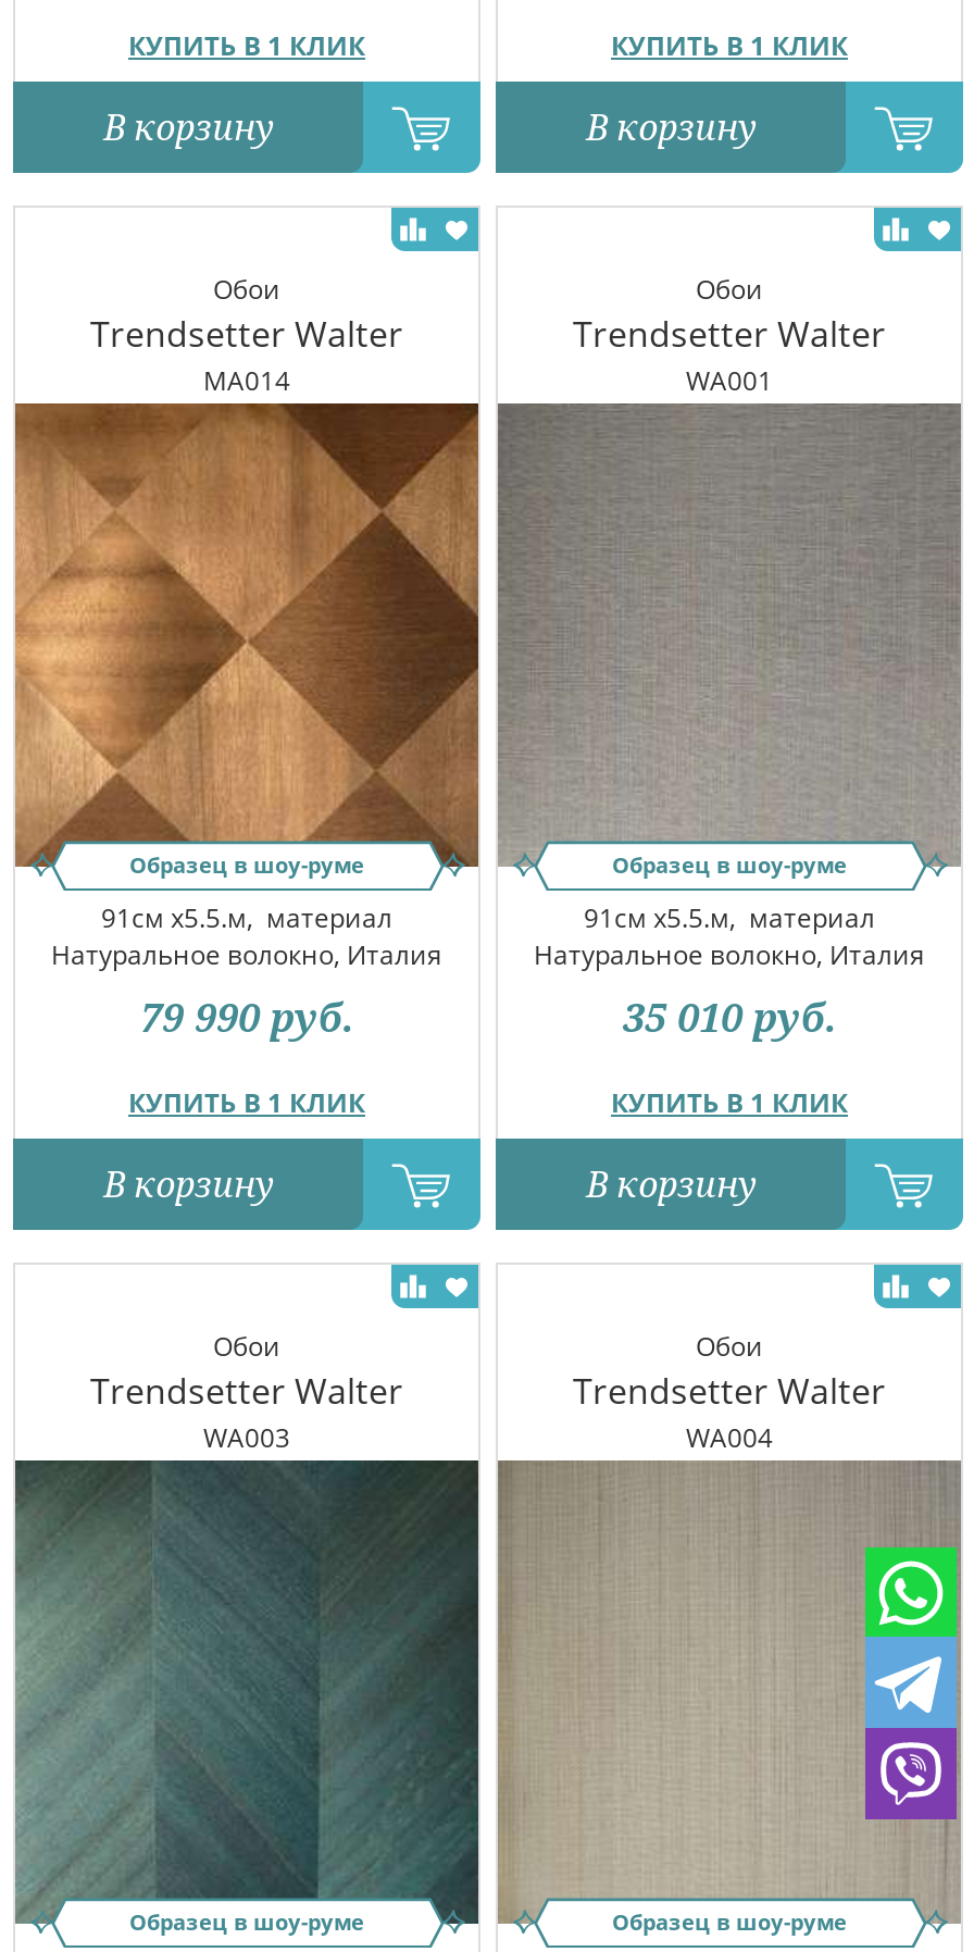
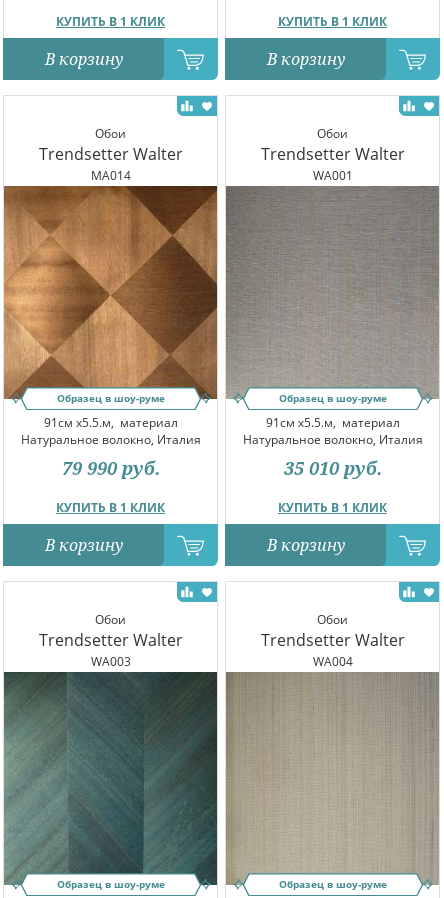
- [image]
